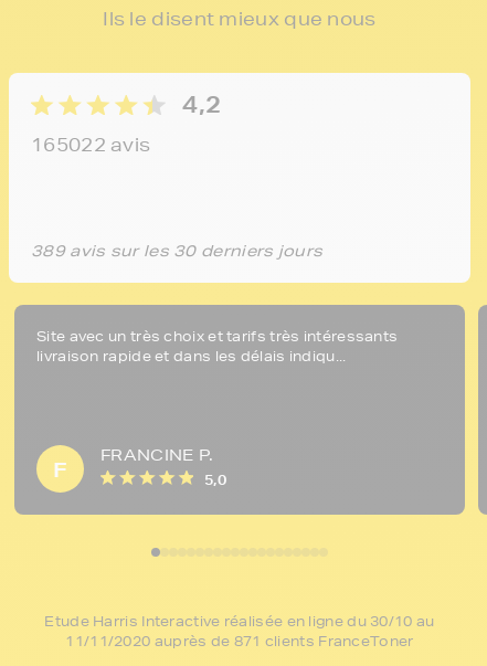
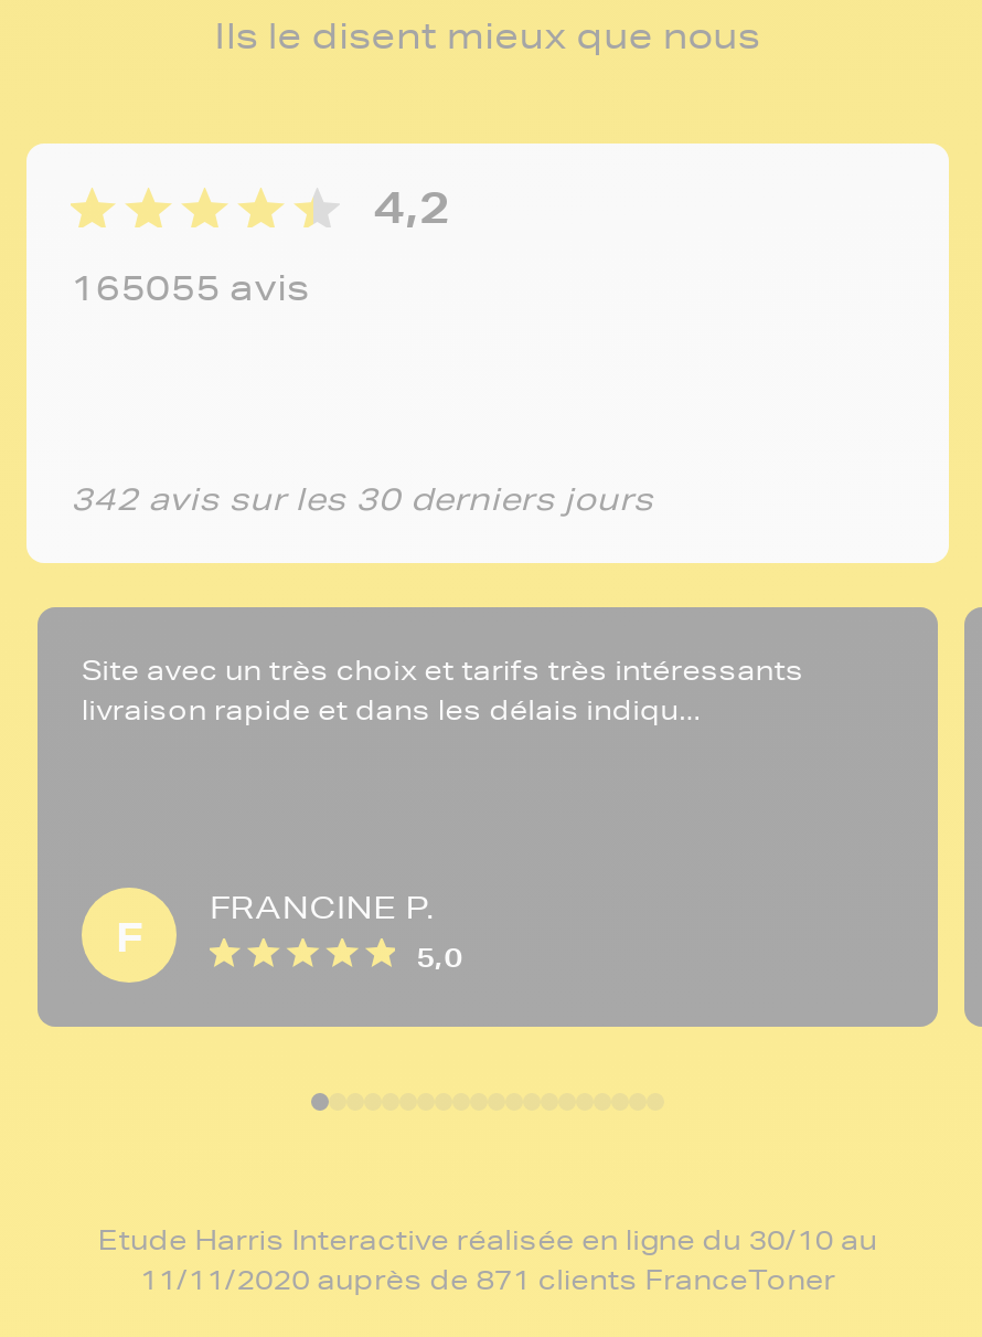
- 165022 avis
+ 165055 avis

- 389 avis sur les 30 derniers jours
+ 342 avis sur les 30 derniers jours
